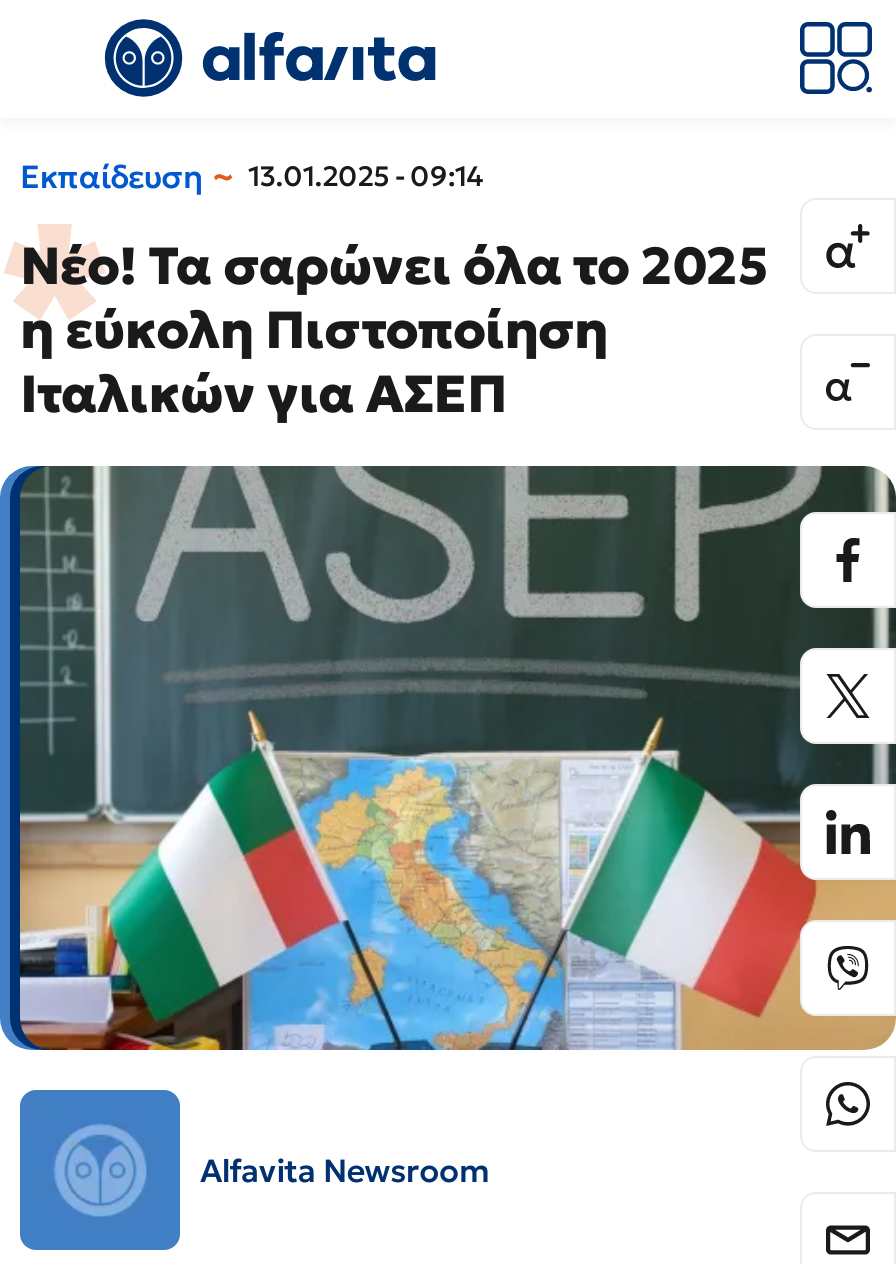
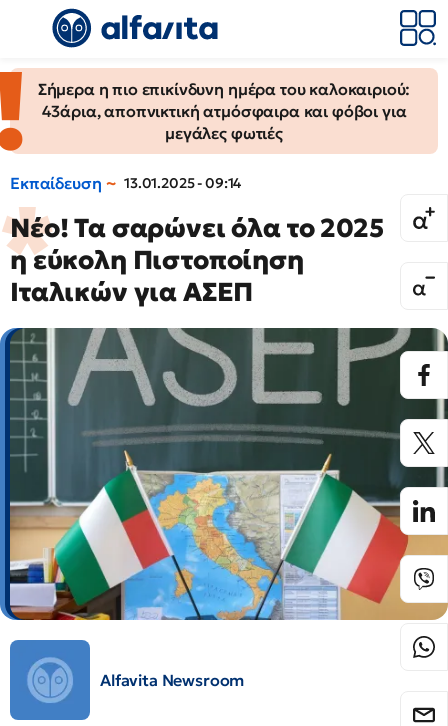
+ [image]
+ Σήμερα η πιο επικίνδυνη ημέρα του καλοκαιριού:
+ 43άρια, αποπνικτική ατμόσφαιρα και φόβοι για
+ μεγάλες φωτιές
